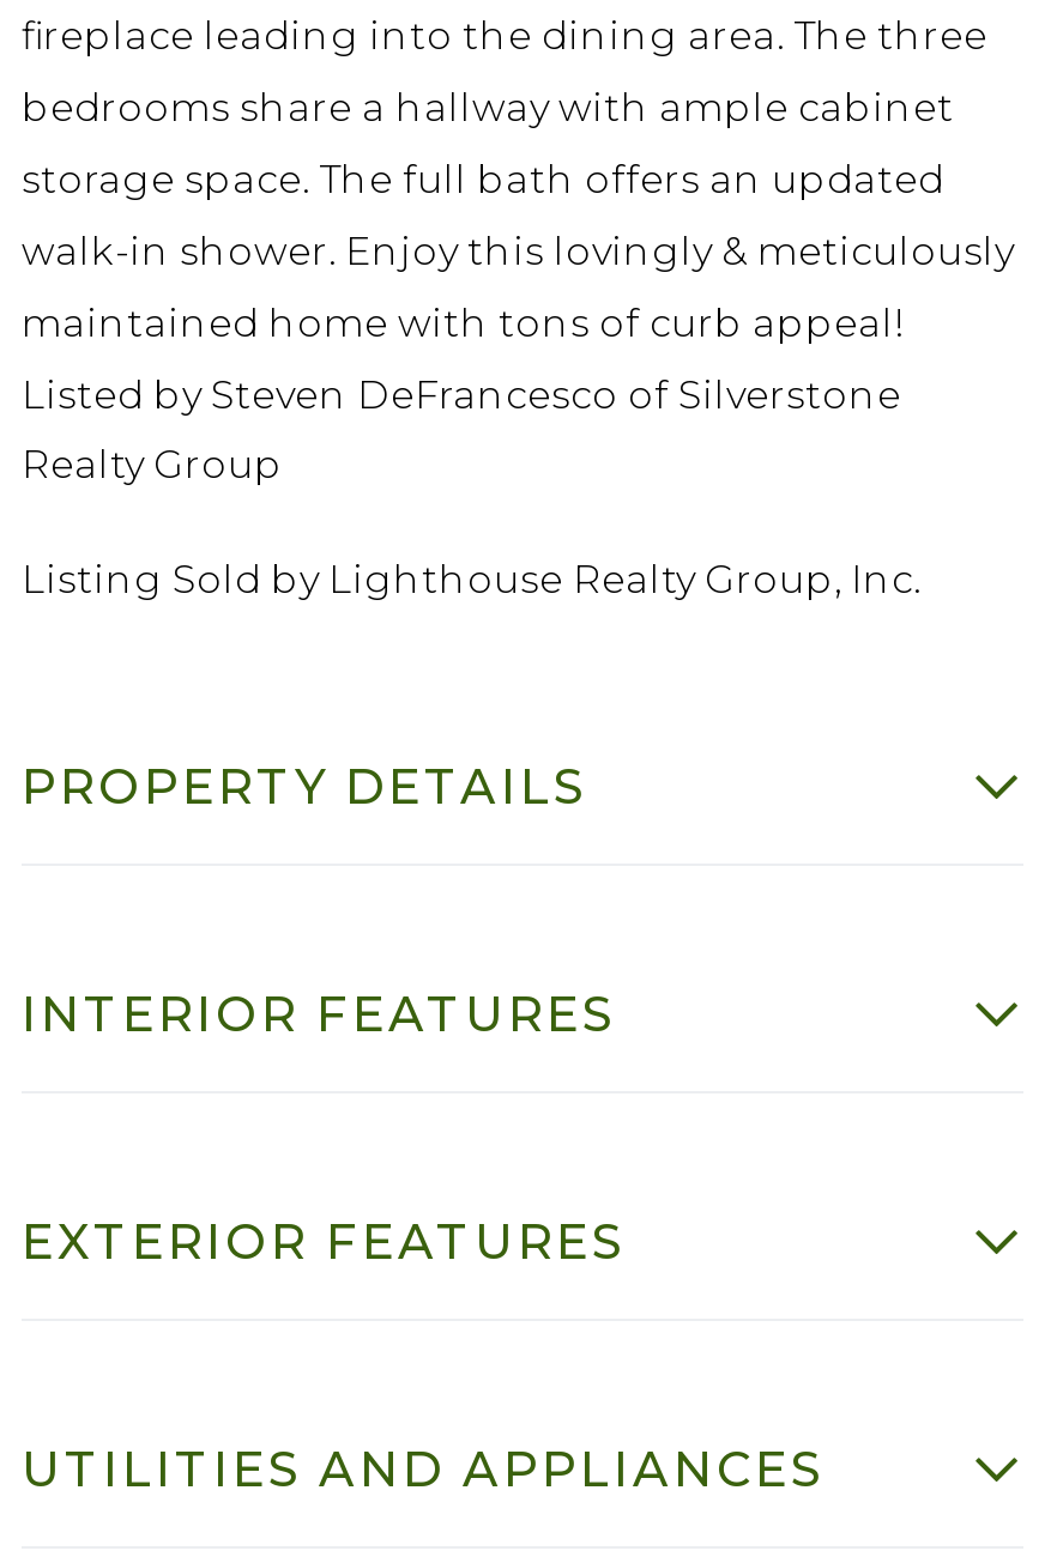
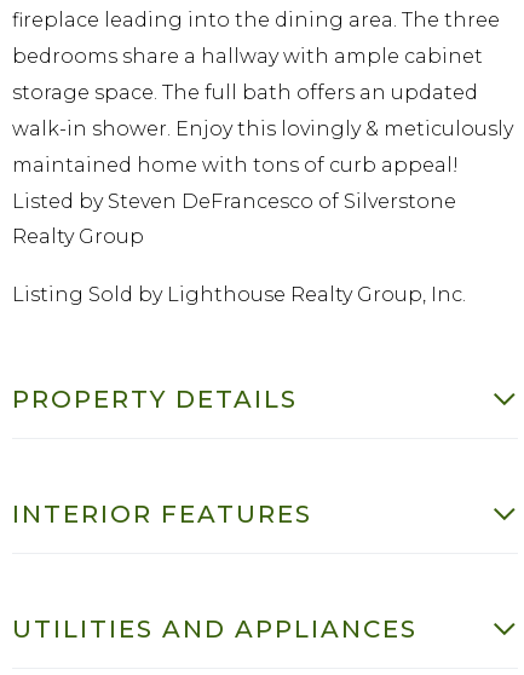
- EXTERIOR FEATURES
